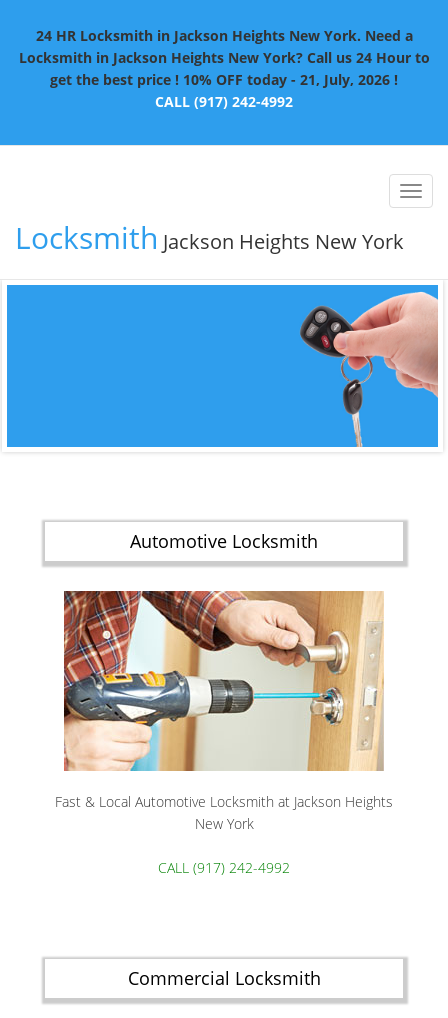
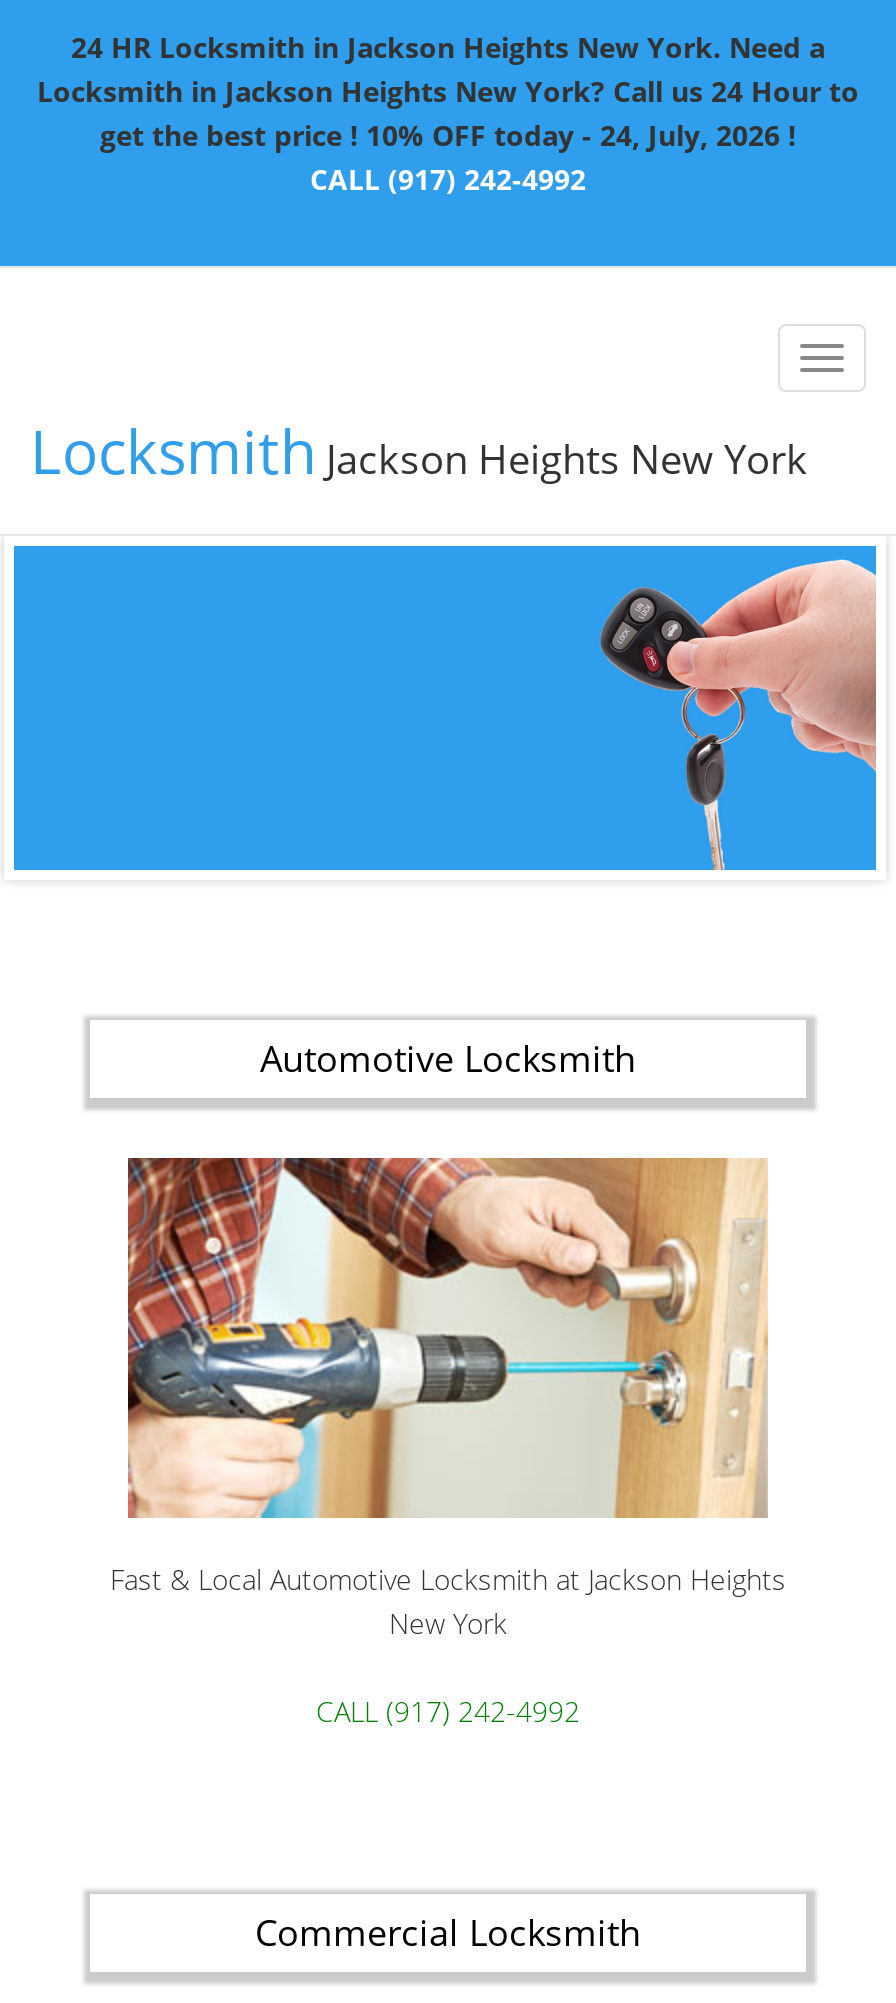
- get the best price ! 10% OFF today - 21, July, 2026 !
+ get the best price ! 10% OFF today - 24, July, 2026 !
